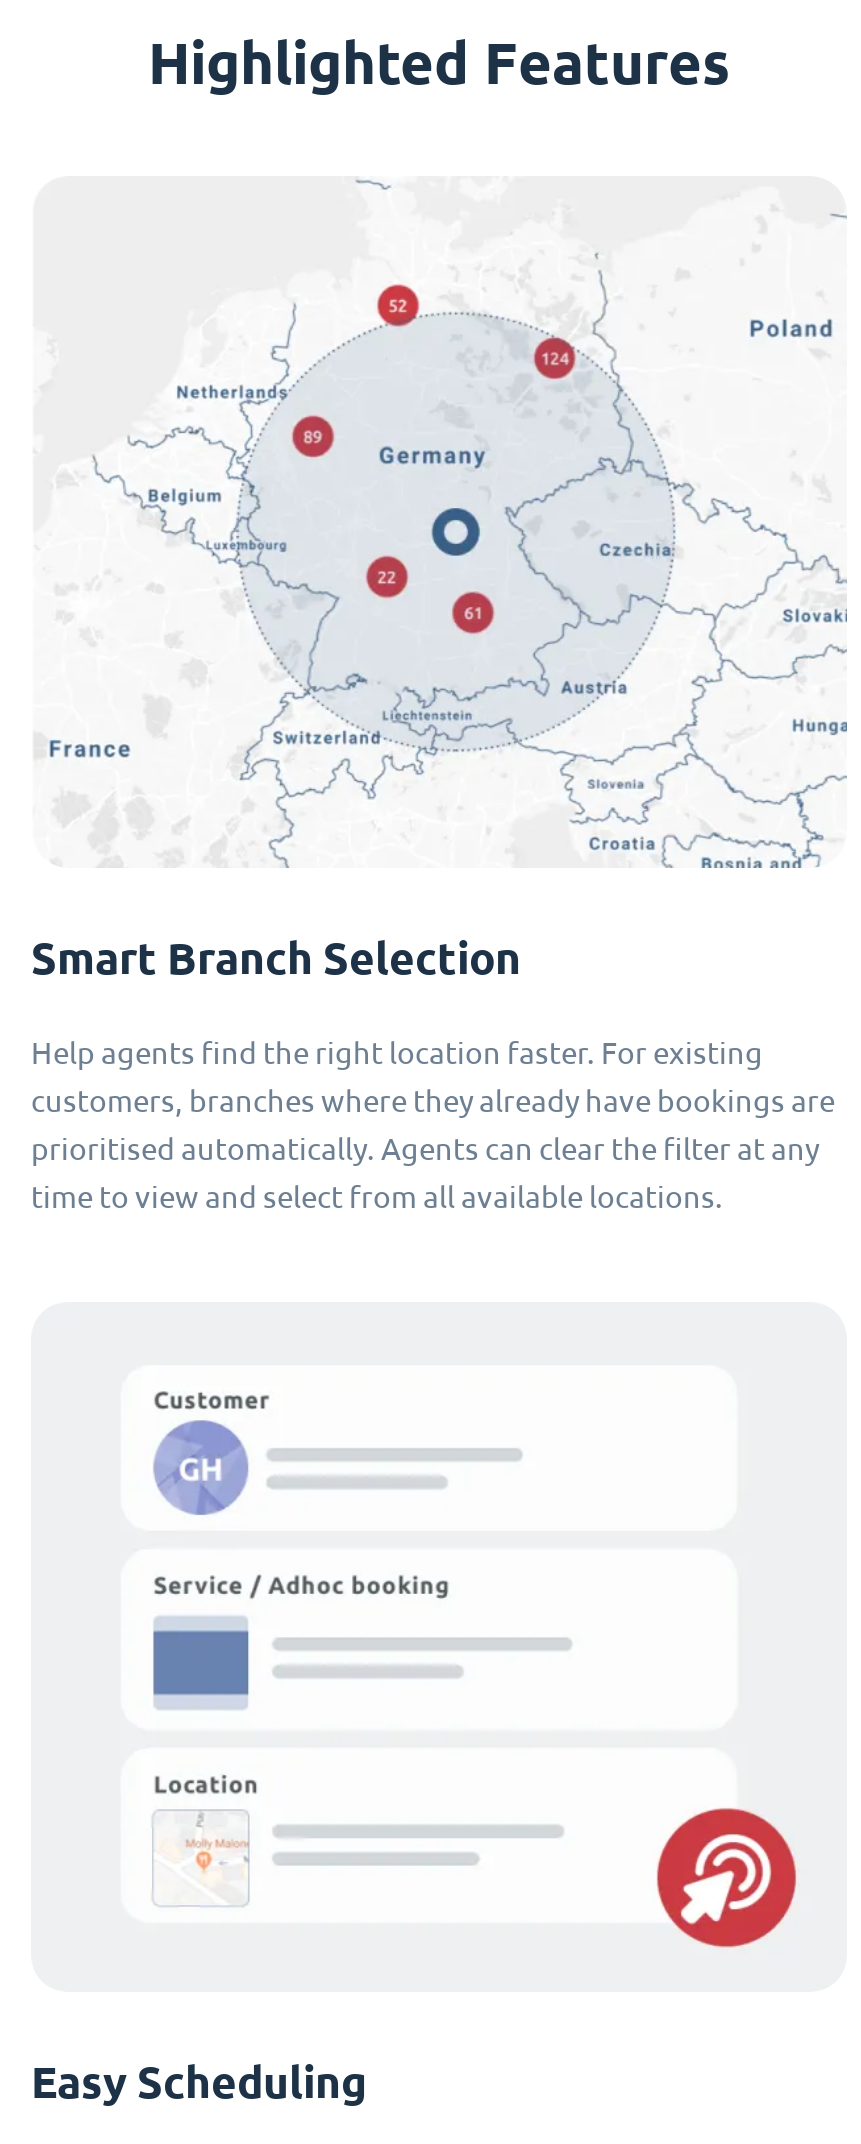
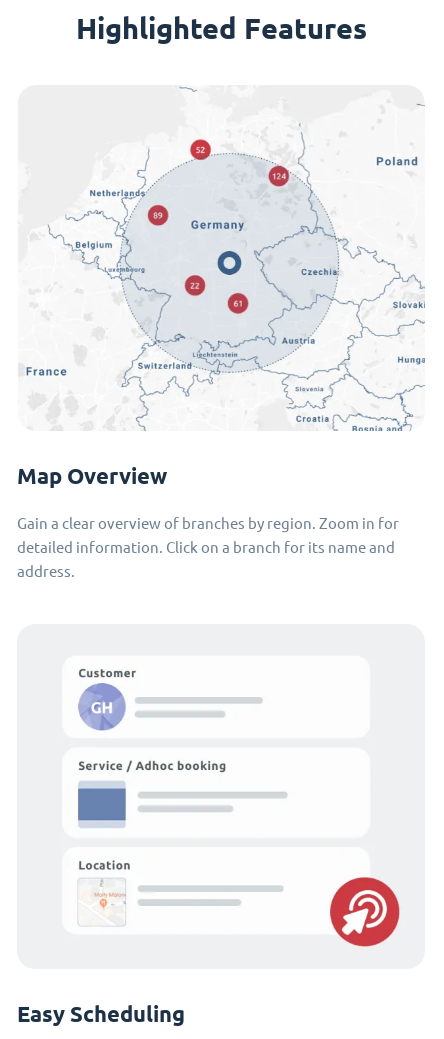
- Smart Branch Selection
+ Map Overview

- Help agents find the right location faster. For existing
- customers, branches where they already have bookings are
- prioritised automatically. Agents can clear the filter at any
- time to view and select from all available locations.
+ Gain a clear overview of branches by region. Zoom in for
+ detailed information. Click on a branch for its name and
+ address.
